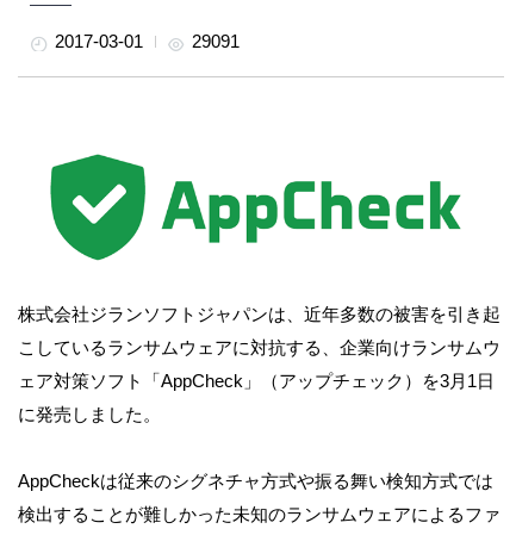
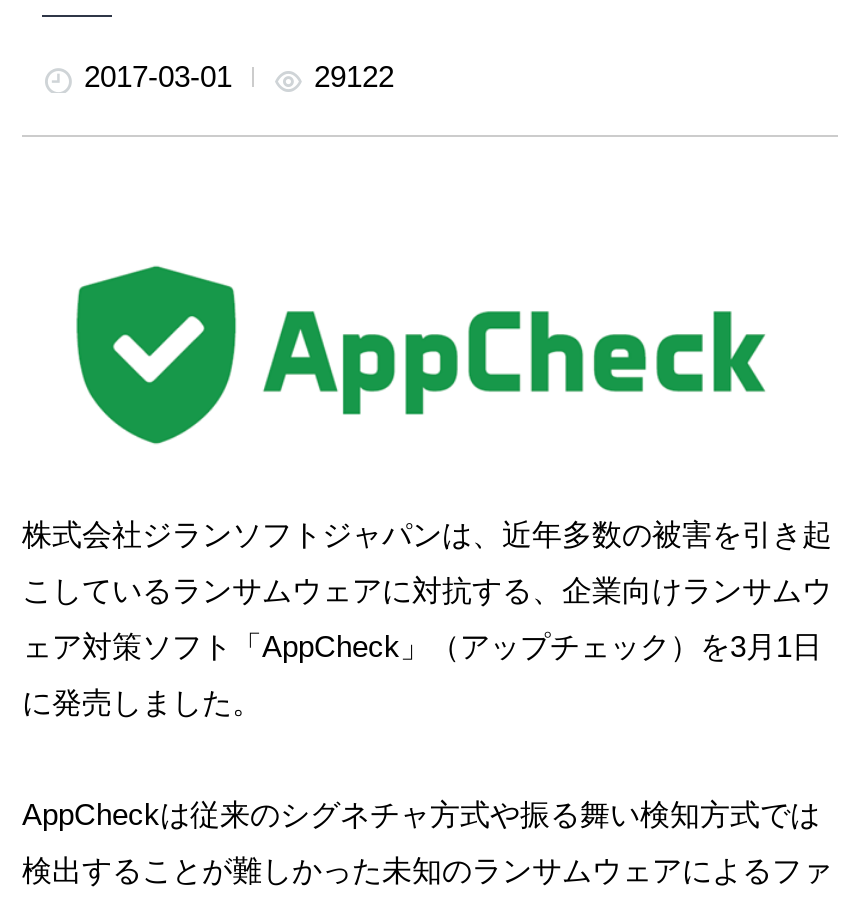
- 29091
+ 29122
